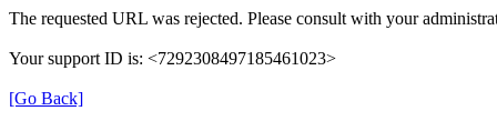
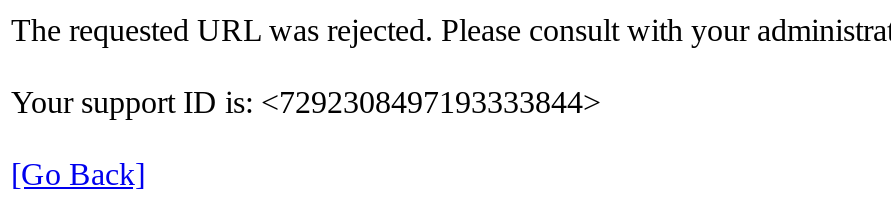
- Your support ID is: <7292308497185461023>
+ Your support ID is: <7292308497193333844>
